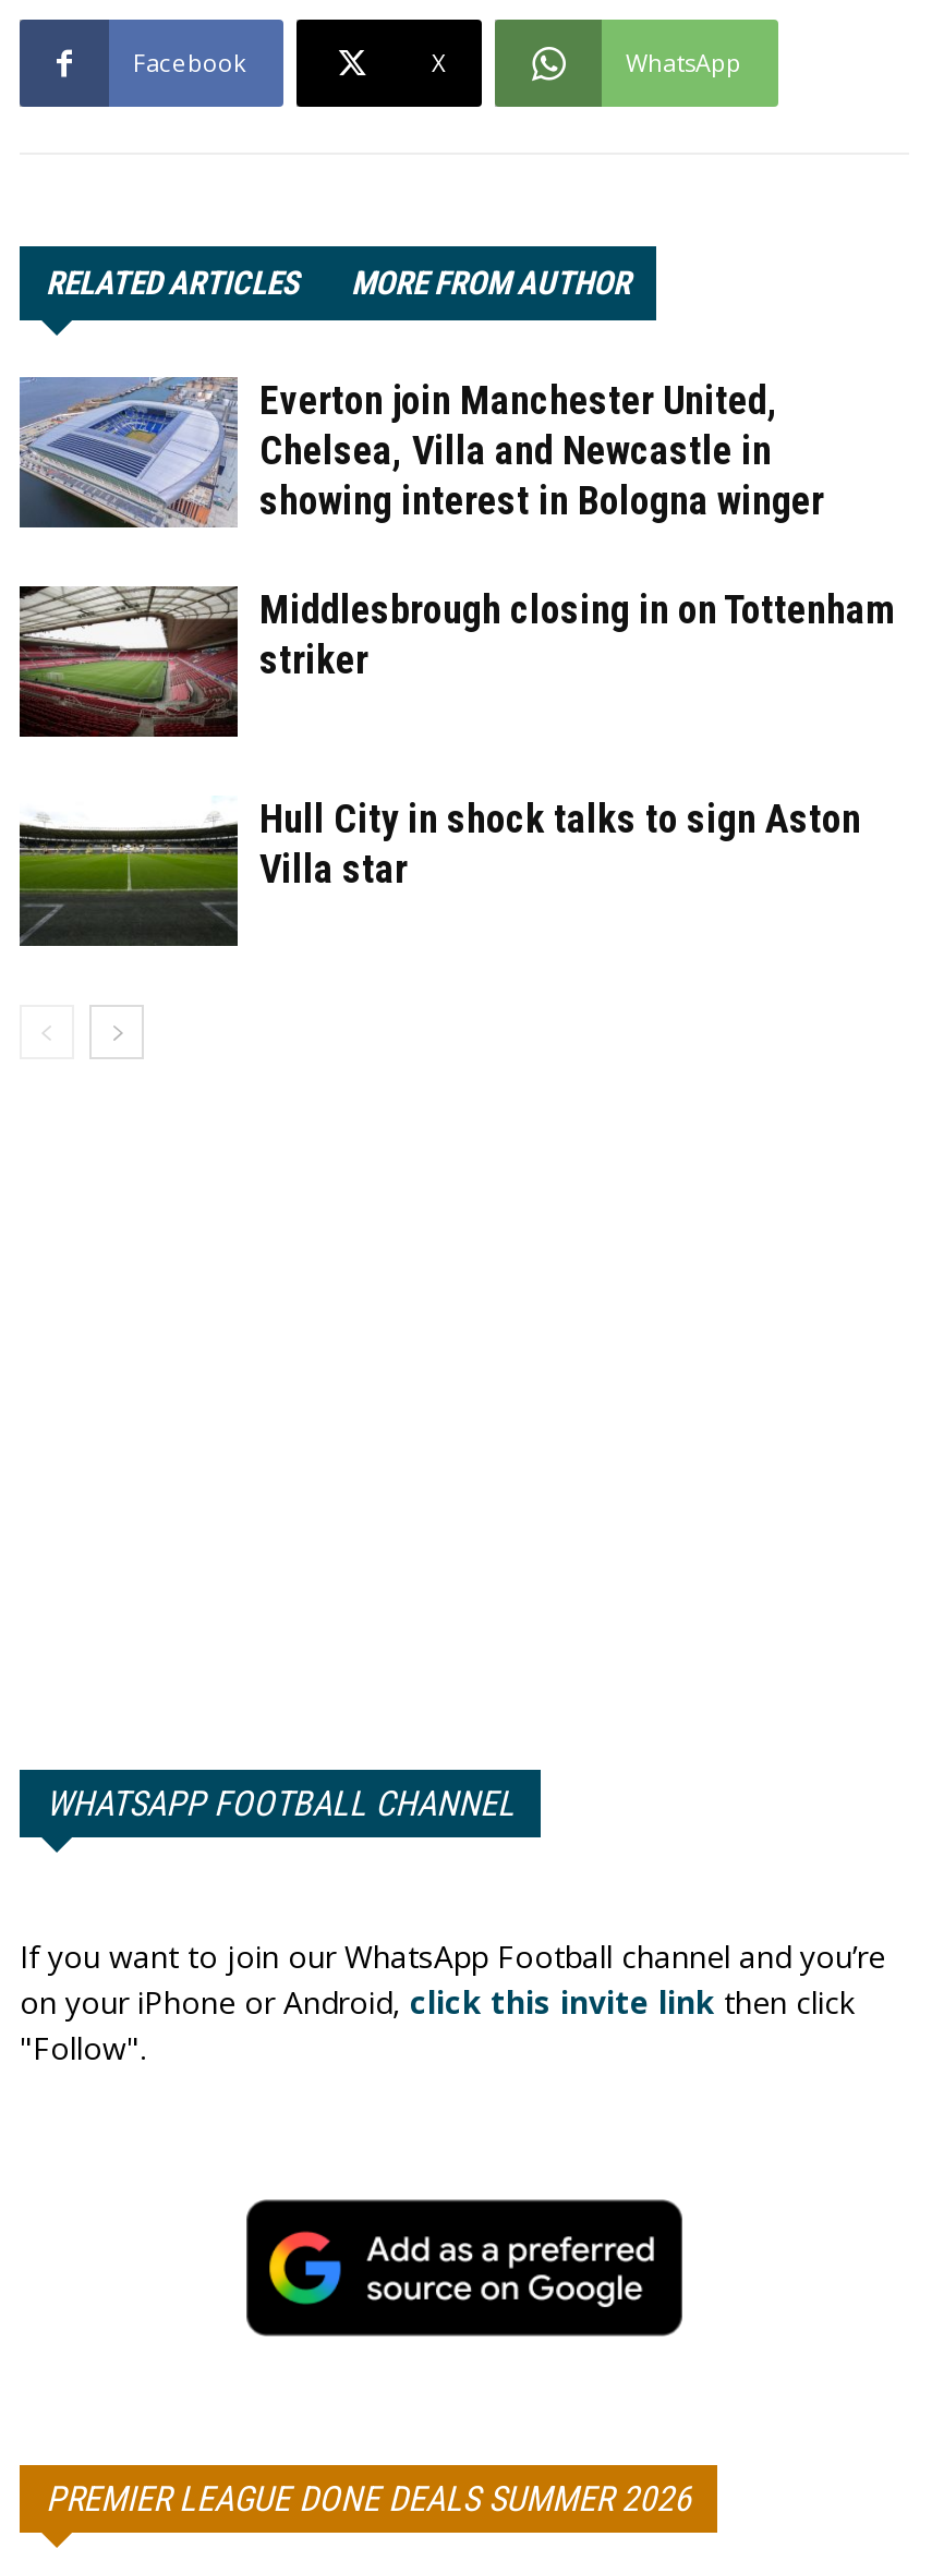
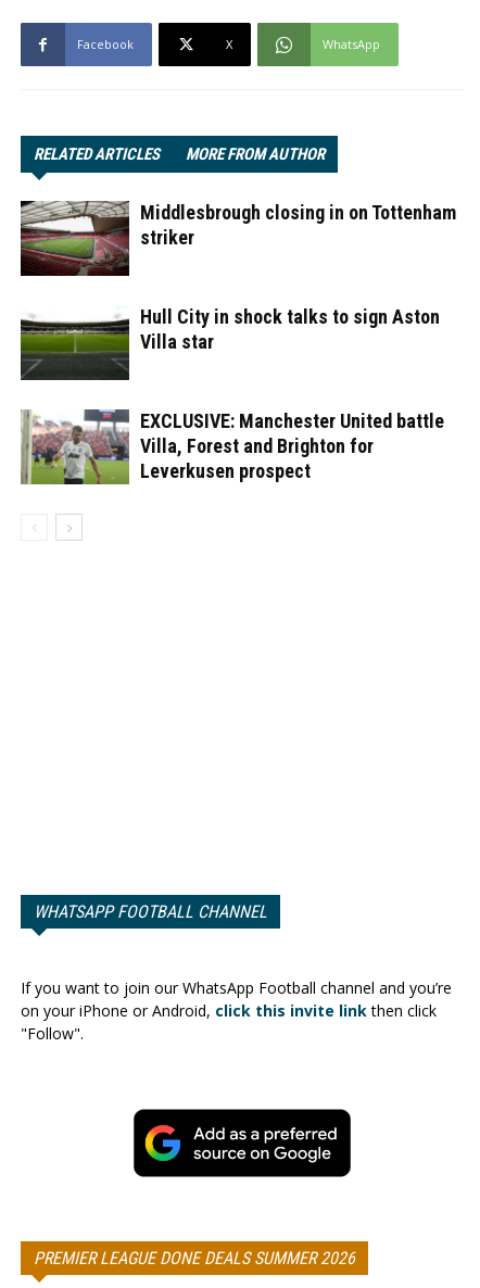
- [image]
- Everton join Manchester United,
- Chelsea, Villa and Newcastle in
- showing interest in Bologna winger

moved up: [image] | Middlesbrough closing in on Tottenham | striker | Hull City in shock talks to sign Aston | Villa star

+ [image]
+ EXCLUSIVE: Manchester United battle
+ Villa, Forest and Brighton for
+ Leverkusen prospect
